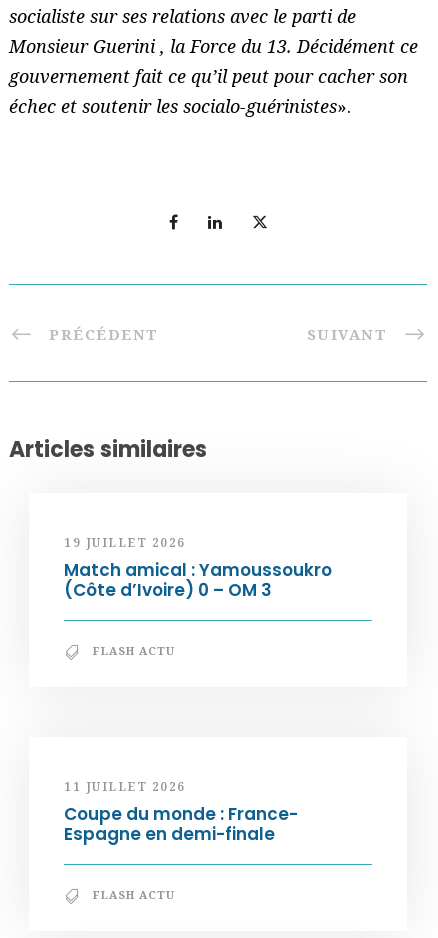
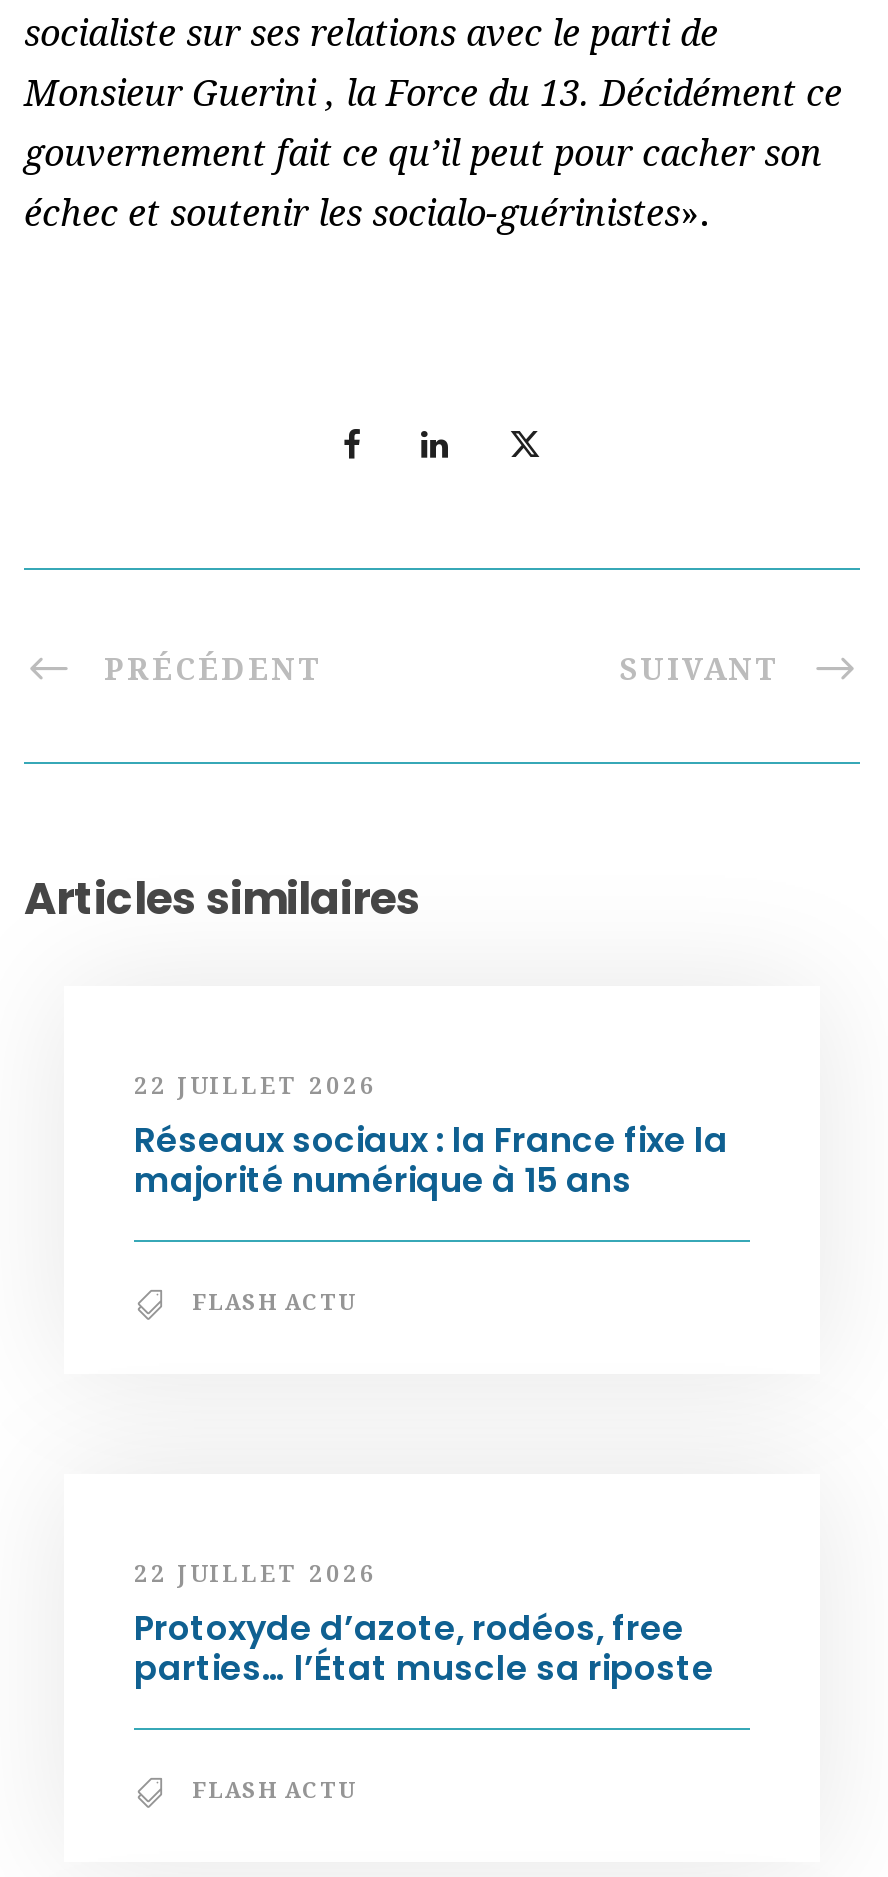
- 19 JUILLET 2026
- Match amical : Yamoussoukro
- (Côte d’Ivoire) 0 – OM 3
+ 22 JUILLET 2026
+ Réseaux sociaux : la France fixe la
+ majorité numérique à 15 ans

- 11 JUILLET 2026
- Coupe du monde : France-
- Espagne en demi-finale
+ 22 JUILLET 2026
+ Protoxyde d’azote, rodéos, free
+ parties… l’État muscle sa riposte
